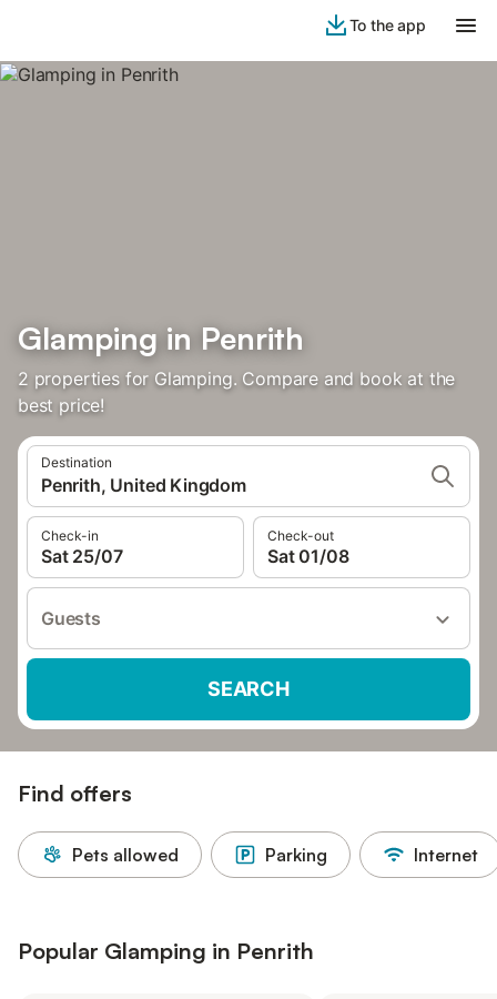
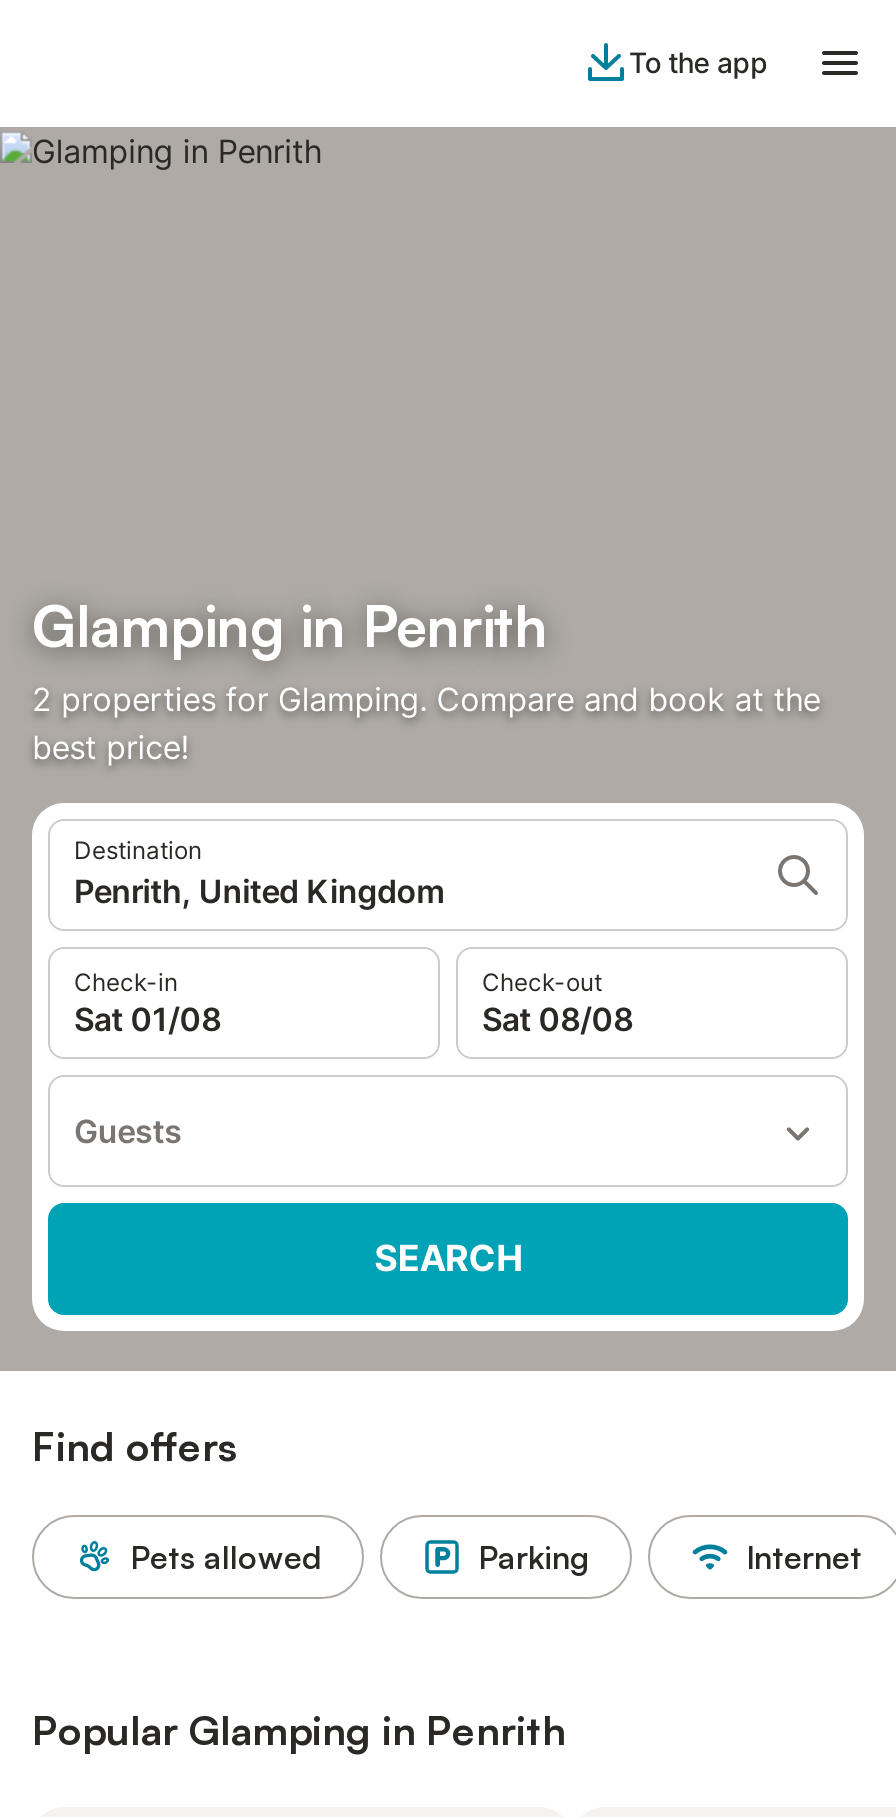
- Sat 25/07
+ Sat 01/08

- Sat 01/08
+ Sat 08/08
